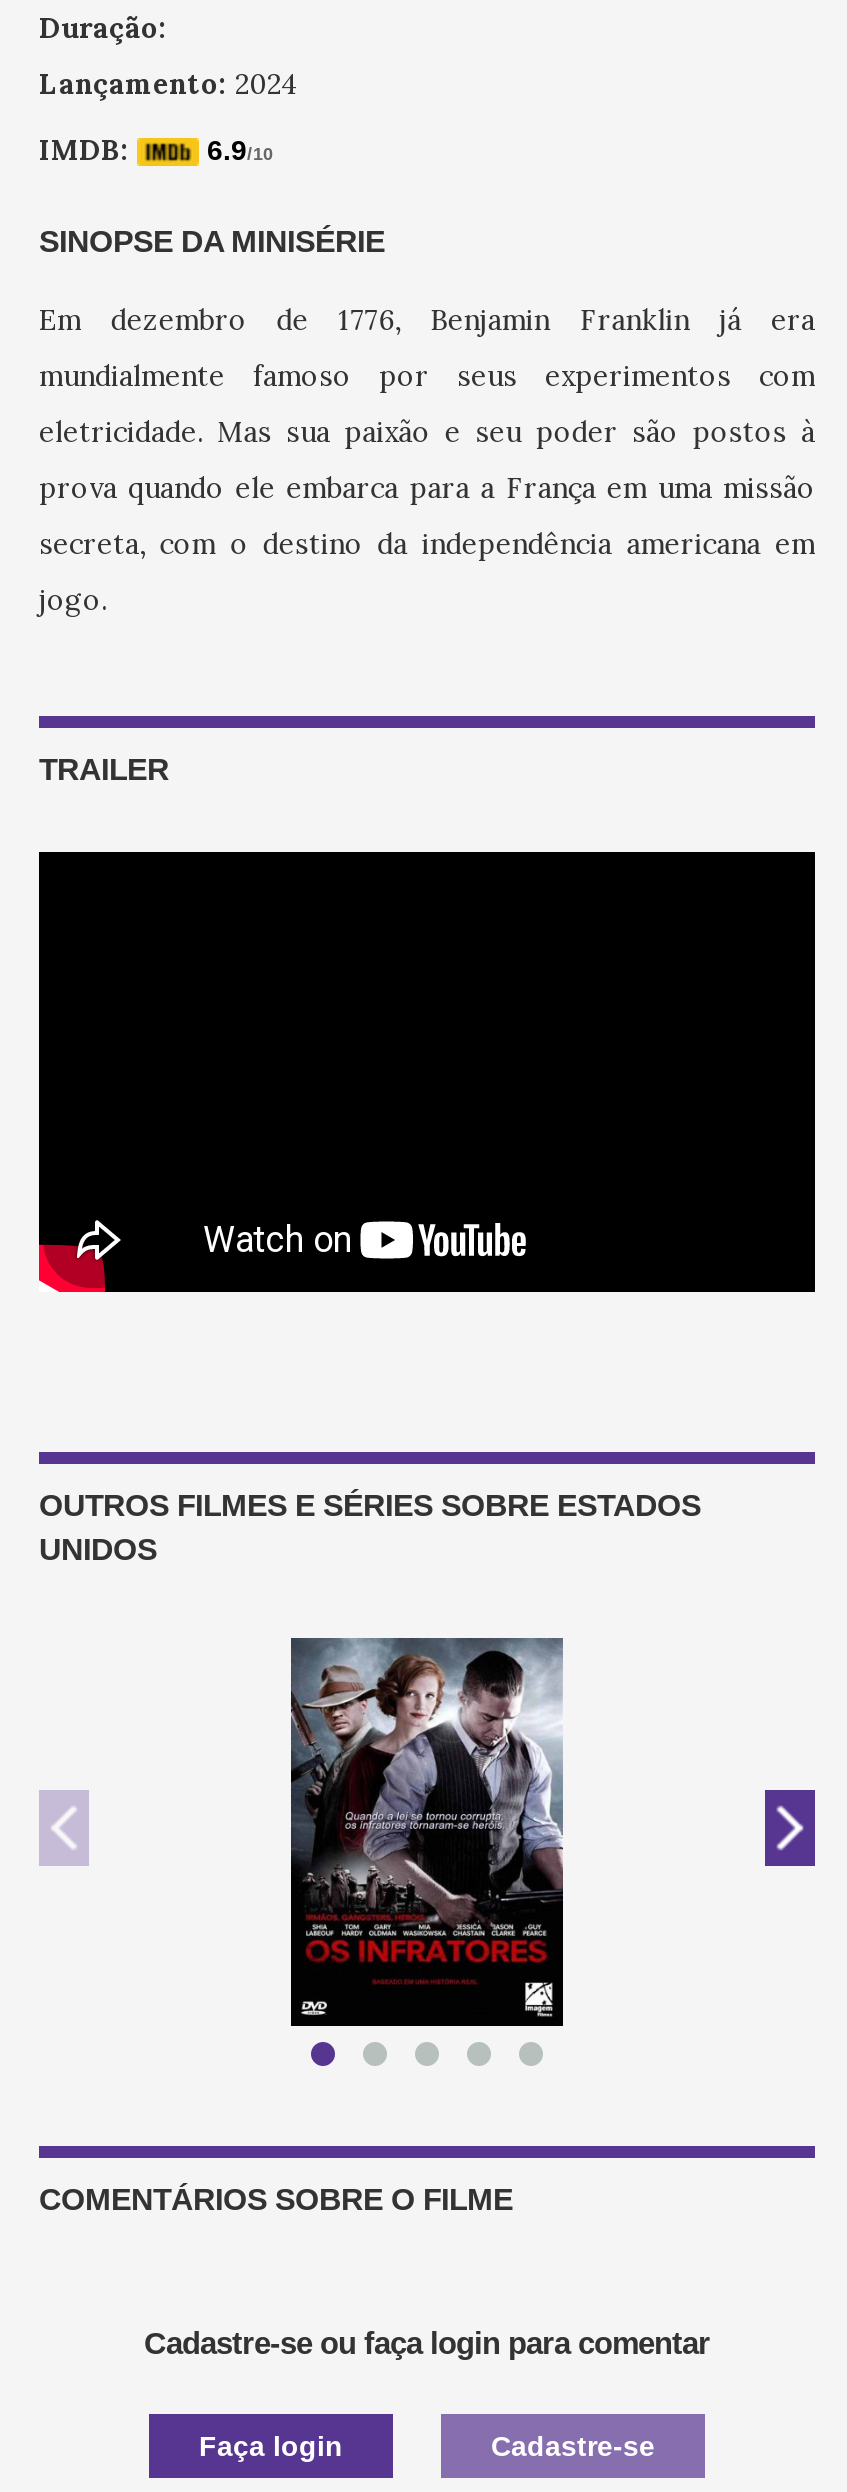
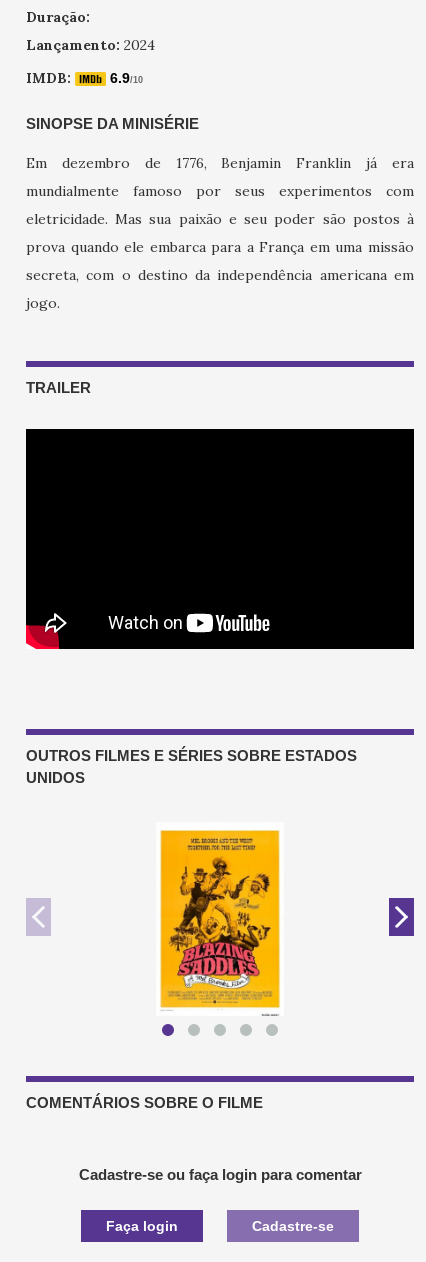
- [image]
+ [image]
